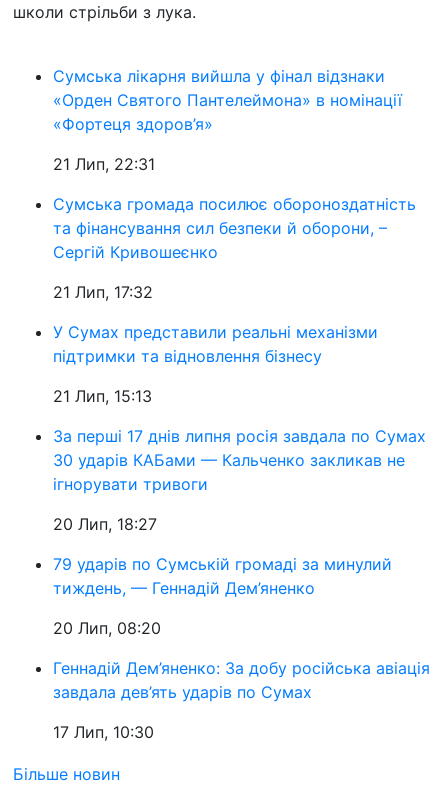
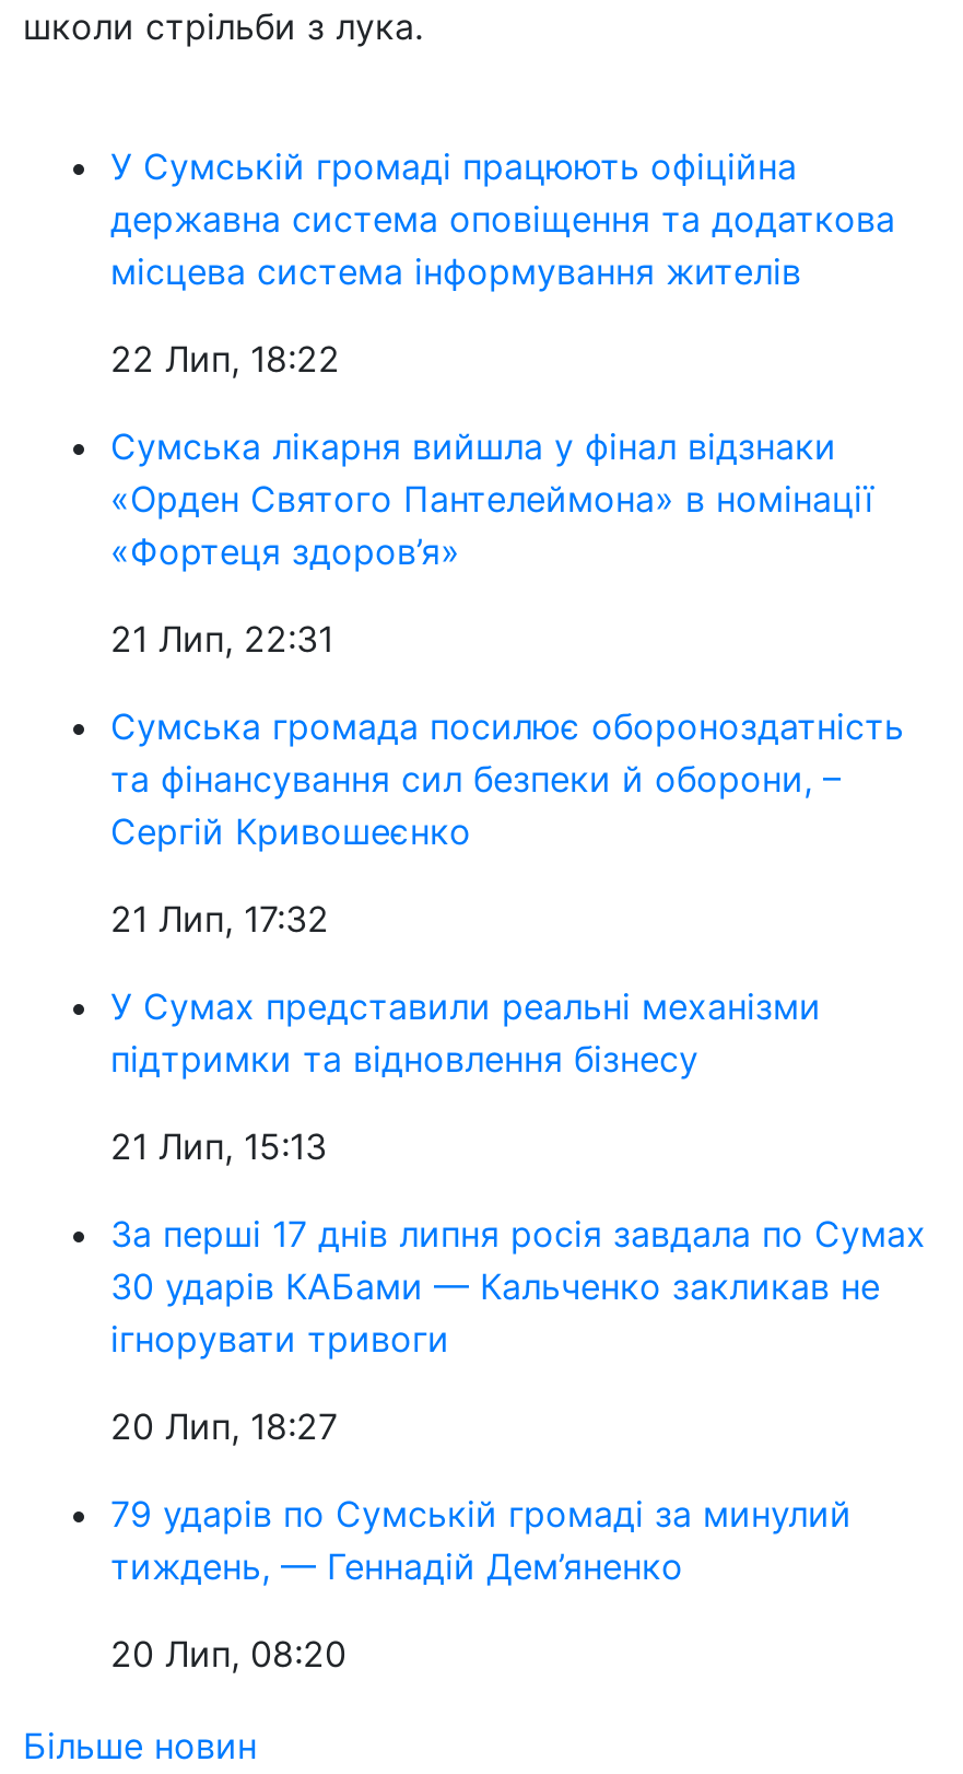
+ У Сумській громаді працюють офіційна
+ державна система оповіщення та додаткова
+ місцева система інформування жителів
+ 22 Лип, 18:22

moved down: Сумська лікарня вийшла у фінал відзнаки | «Орден Святого Пантелеймона» в номінації | «Фортеця здоров’я» | ... | тиждень, — Геннадій Дем’яненко | 20 Лип, 08:20

- Геннадій Дем’яненко: За добу російська авіація
- завдала дев’ять ударів по Сумах
- 17 Лип, 10:30
